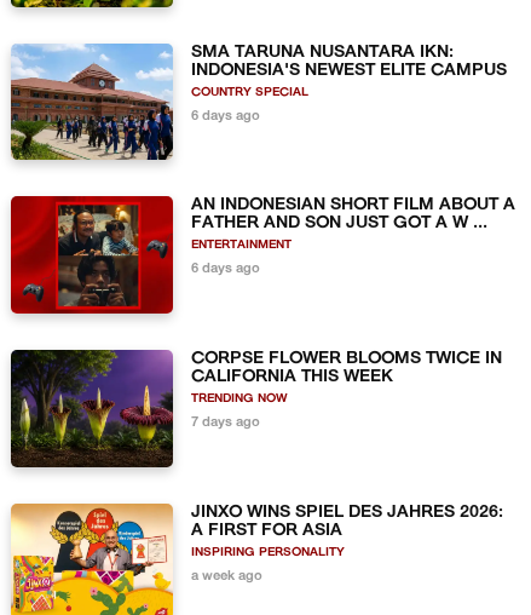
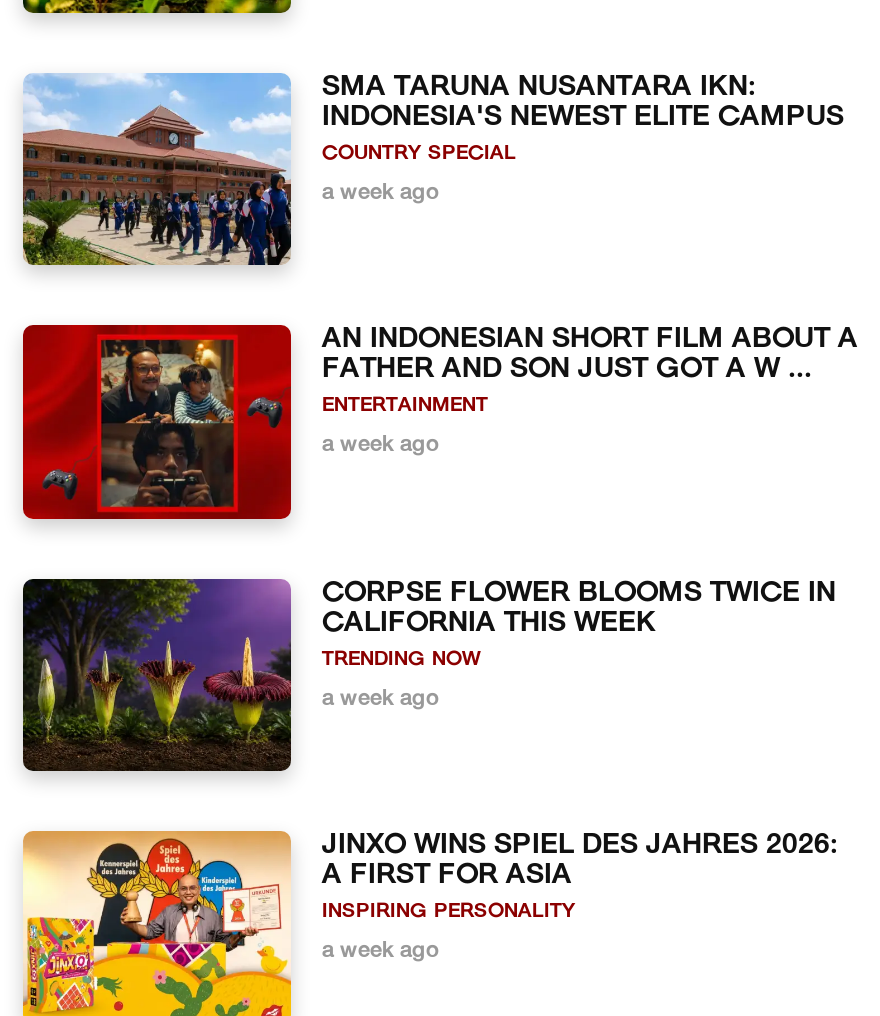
- 6 days ago
+ a week ago

- 6 days ago
+ a week ago

- 7 days ago
+ a week ago
